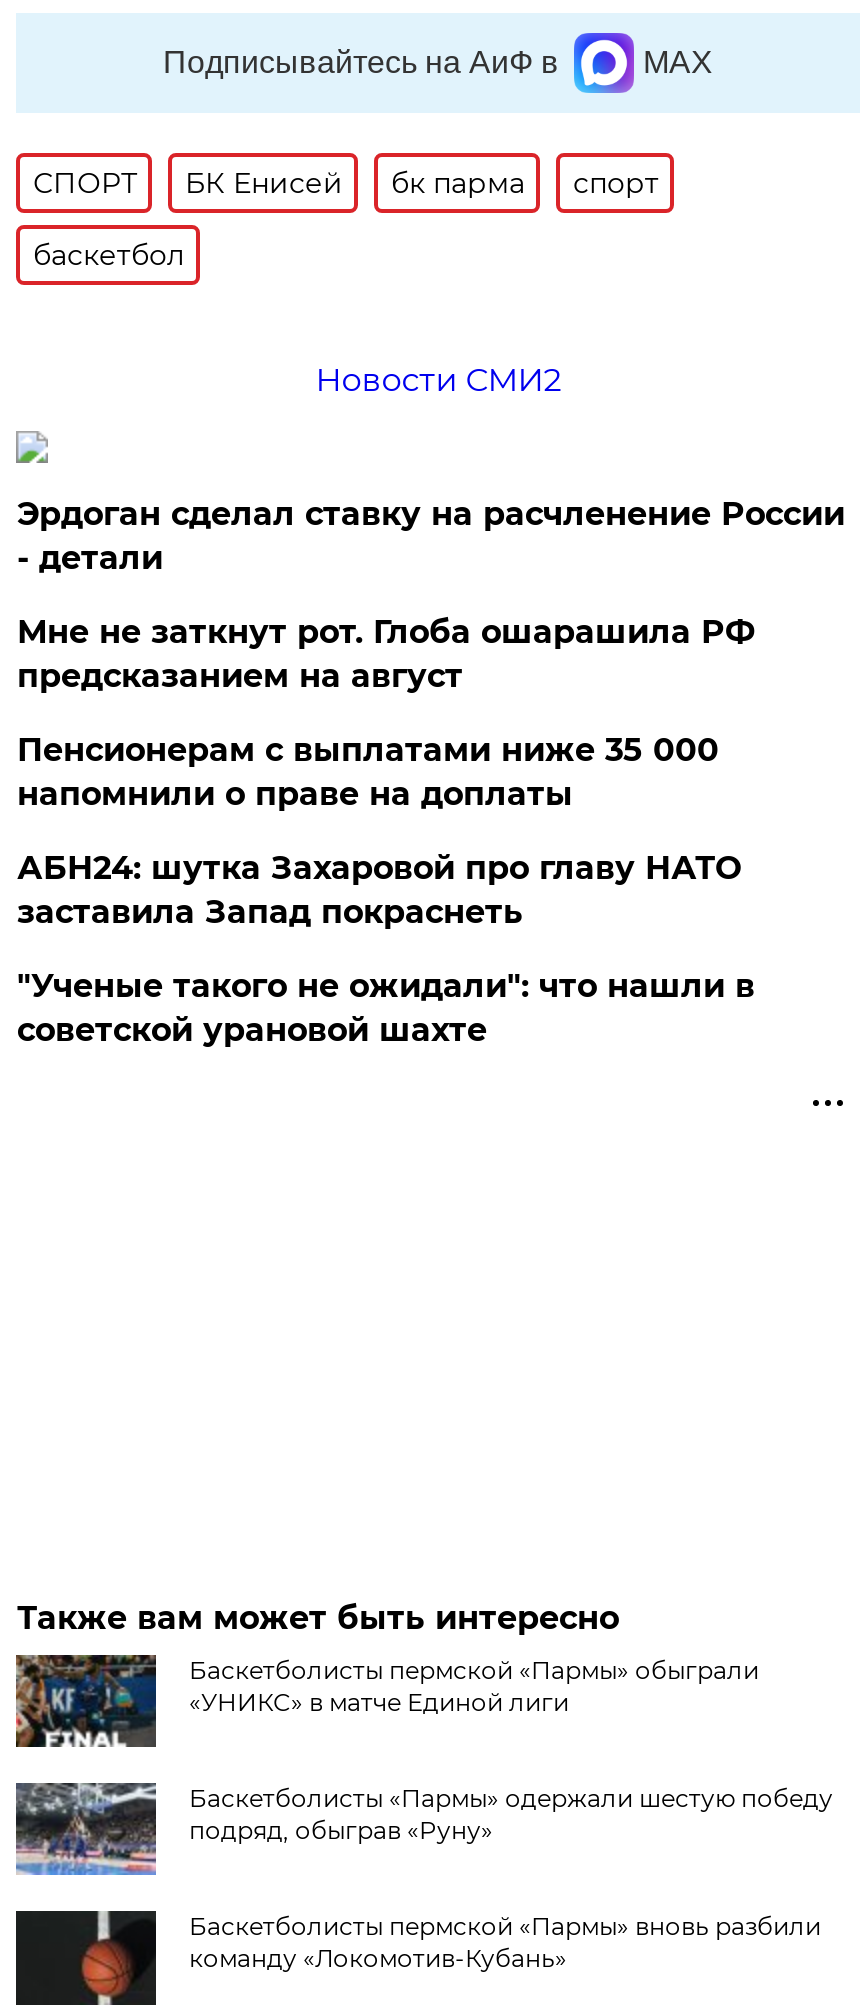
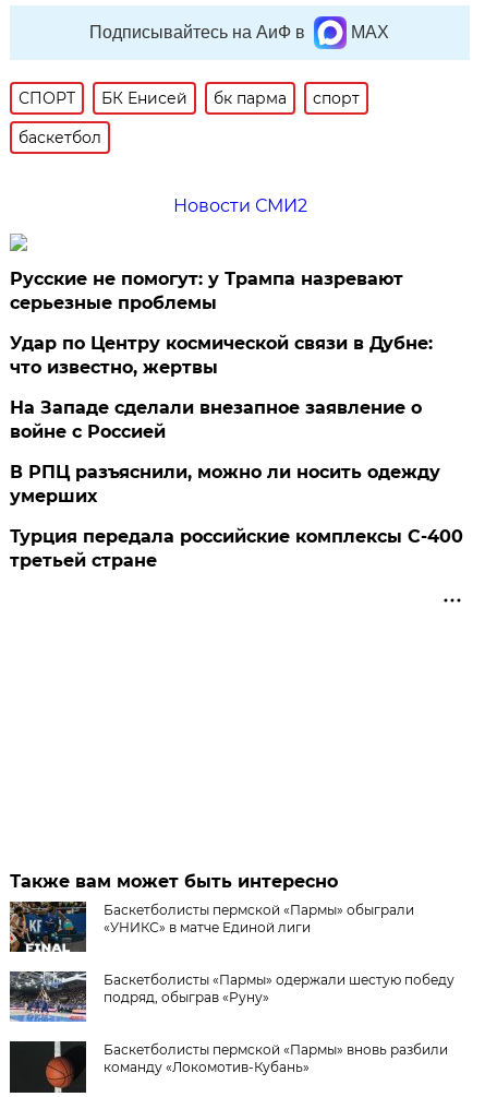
- Эрдоган сделал ставку на расчленение России
- - детали
+ Русские не помогут: у Трампа назревают
+ серьезные проблемы

- Мне не заткнут рот. Глоба ошарашила РФ
- предсказанием на август
+ Удар по Центру космической связи в Дубне:
+ что известно, жертвы

- Пенсионерам с выплатами ниже 35 000
- напомнили о праве на доплаты
+ На Западе сделали внезапное заявление о
+ войне с Россией

- АБН24: шутка Захаровой про главу НАТО
- заставила Запад покраснеть
+ В РПЦ разъяснили, можно ли носить одежду
+ умерших

- "Ученые такого не ожидали": что нашли в
- советской урановой шахте
+ Турция передала российские комплексы С-400
+ третьей стране
